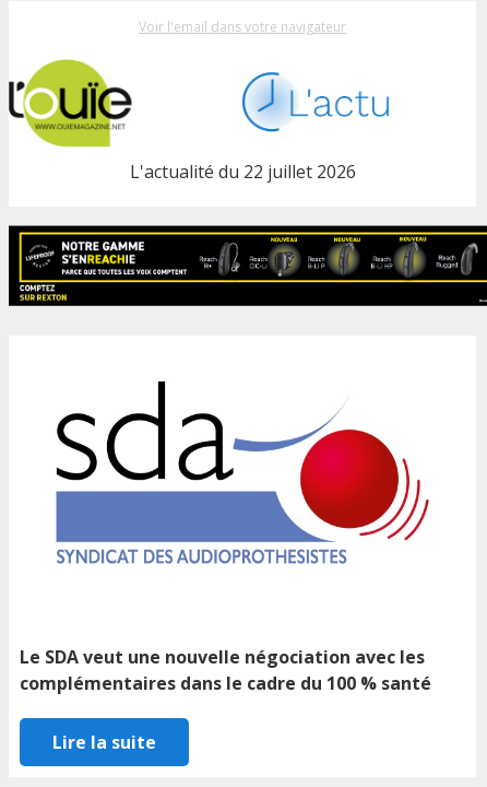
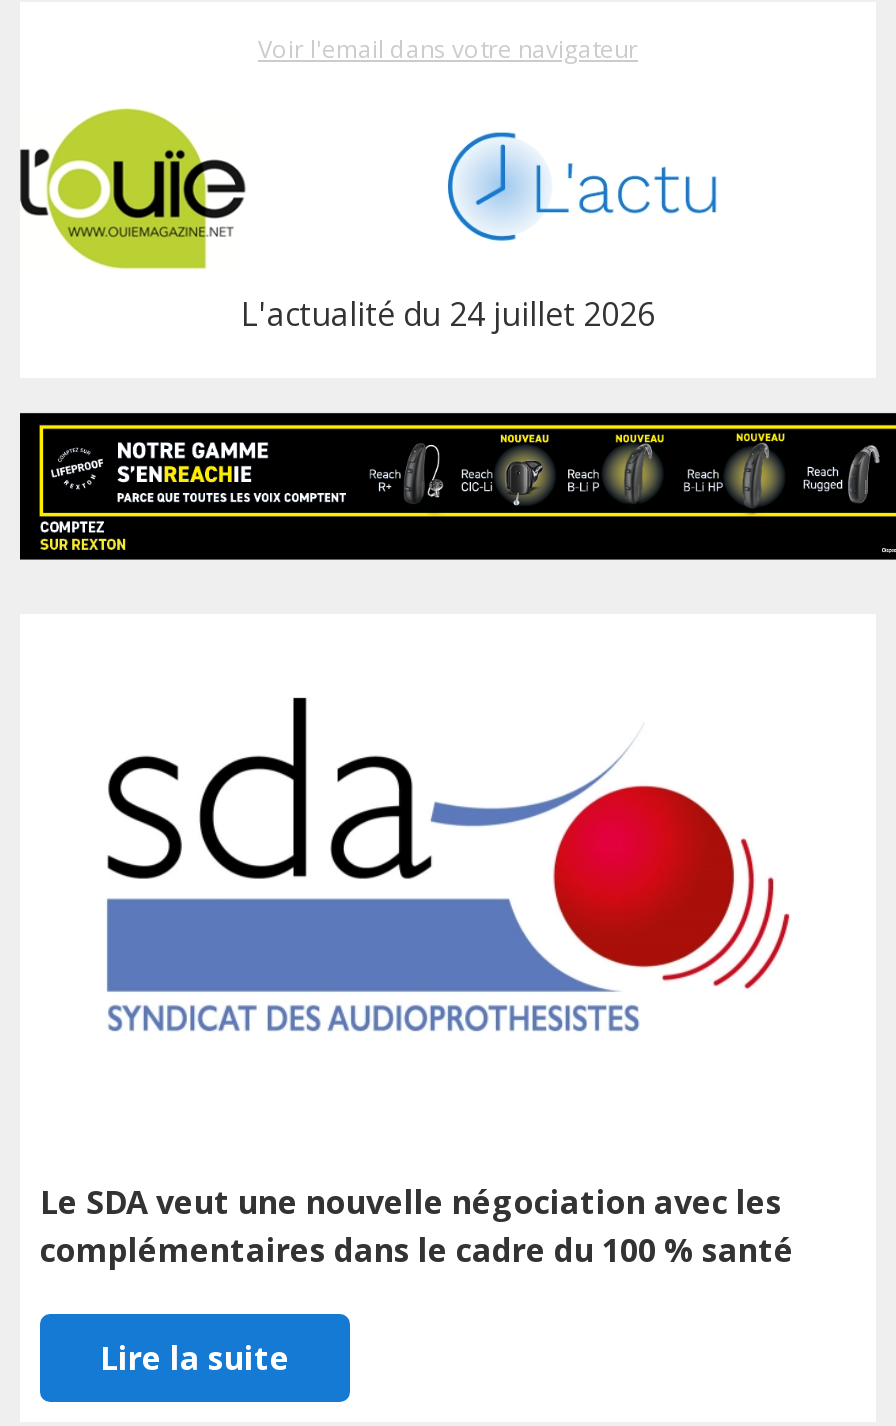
- L'actualité du 22 juillet 2026
+ L'actualité du 24 juillet 2026
